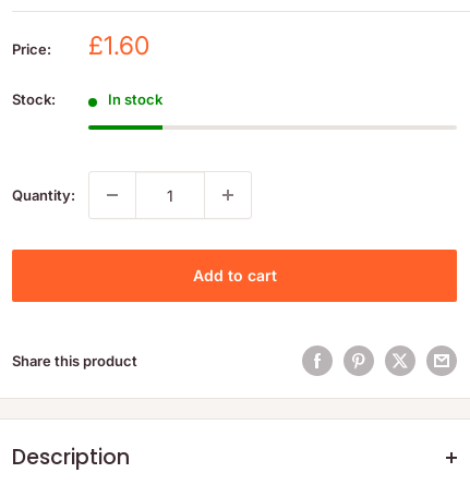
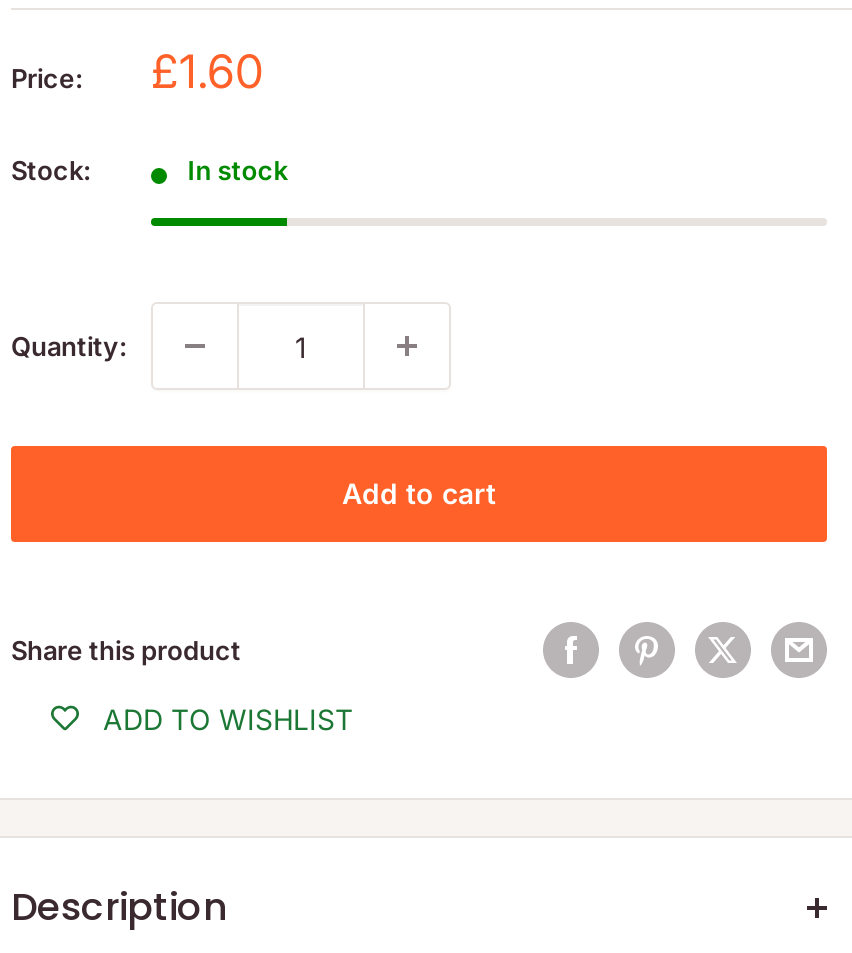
+ ADD TO WISHLIST
